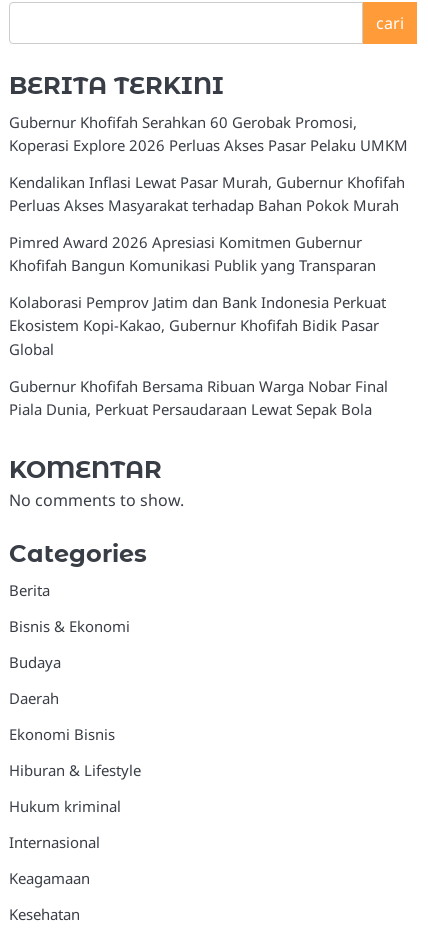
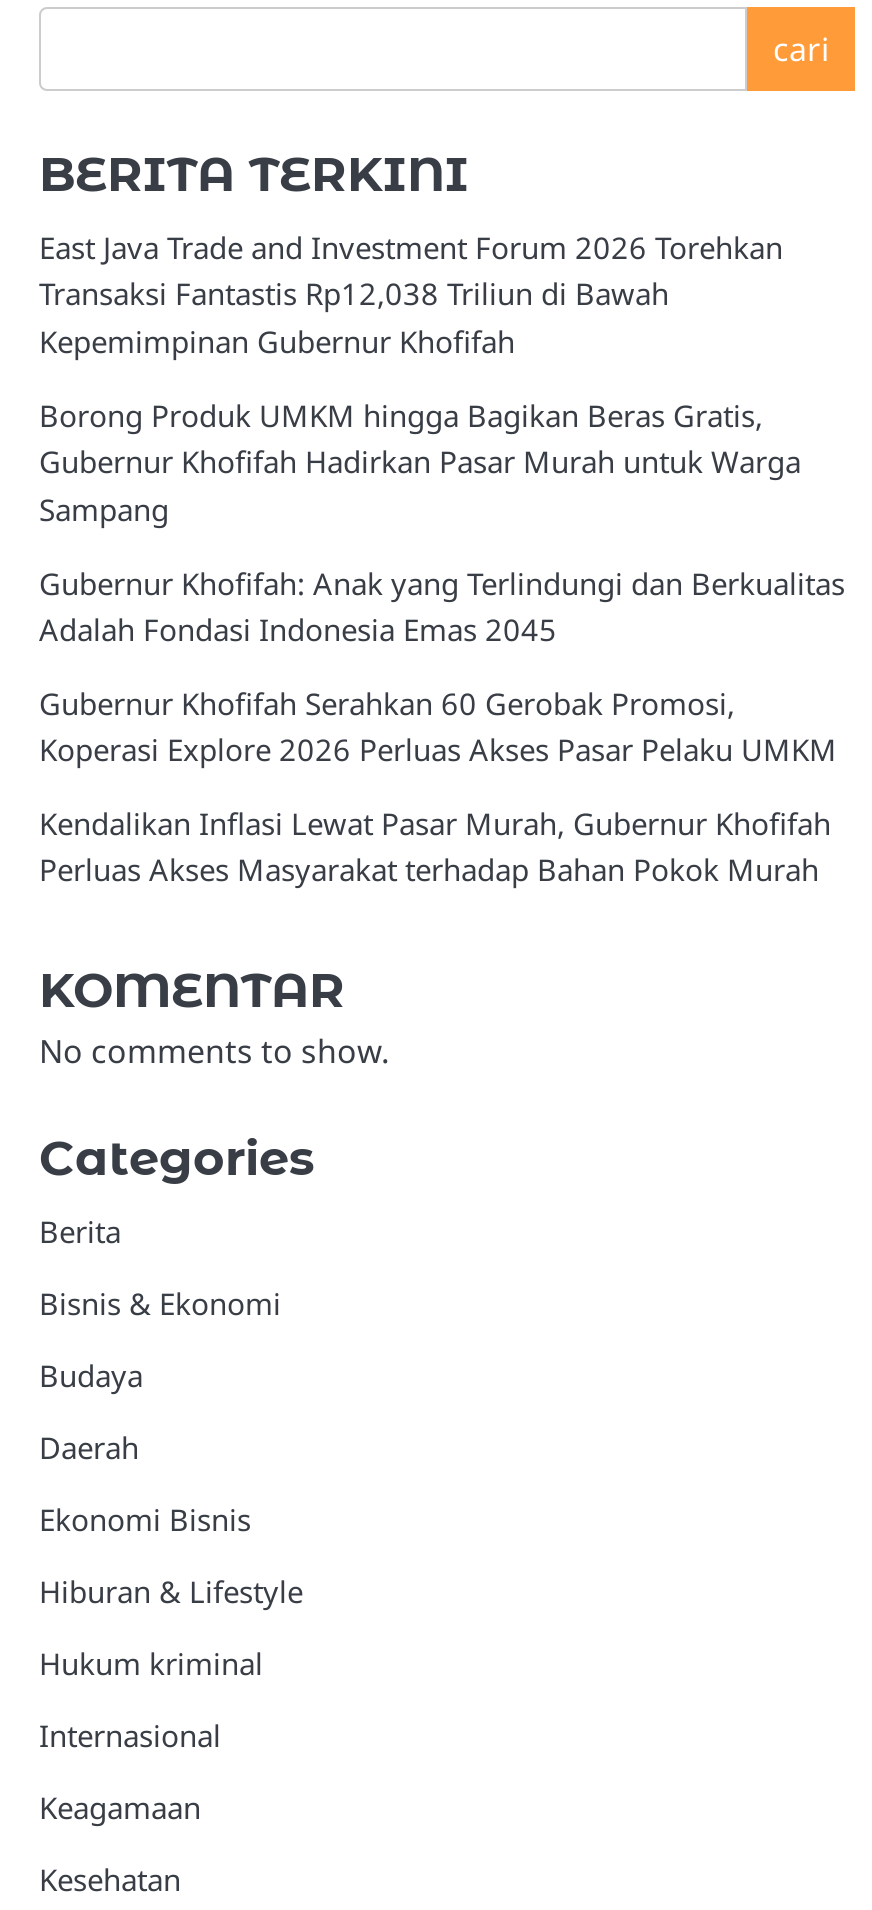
+ East Java Trade and Investment Forum 2026 Torehkan
+ Transaksi Fantastis Rp12,038 Triliun di Bawah
+ Kepemimpinan Gubernur Khofifah
+ Borong Produk UMKM hingga Bagikan Beras Gratis,
+ Gubernur Khofifah Hadirkan Pasar Murah untuk Warga
+ Sampang
+ Gubernur Khofifah: Anak yang Terlindungi dan Berkualitas
+ Adalah Fondasi Indonesia Emas 2045

moved down: Gubernur Khofifah Serahkan 60 Gerobak Promosi, | Koperasi Explore 2026 Perluas Akses Pasar Pelaku UMKM | Kendalikan Inflasi Lewat Pasar Murah, Gubernur Khofifah | Perluas Akses Masyarakat terhadap Bahan Pokok Murah

- Pimred Award 2026 Apresiasi Komitmen Gubernur
- Khofifah Bangun Komunikasi Publik yang Transparan
- Kolaborasi Pemprov Jatim dan Bank Indonesia Perkuat
- Ekosistem Kopi-Kakao, Gubernur Khofifah Bidik Pasar
- Global
- Gubernur Khofifah Bersama Ribuan Warga Nobar Final
- Piala Dunia, Perkuat Persaudaraan Lewat Sepak Bola
